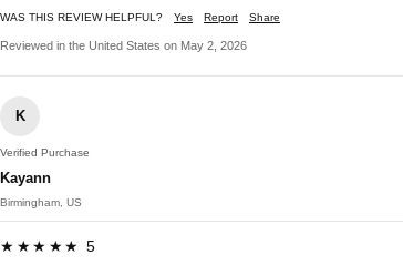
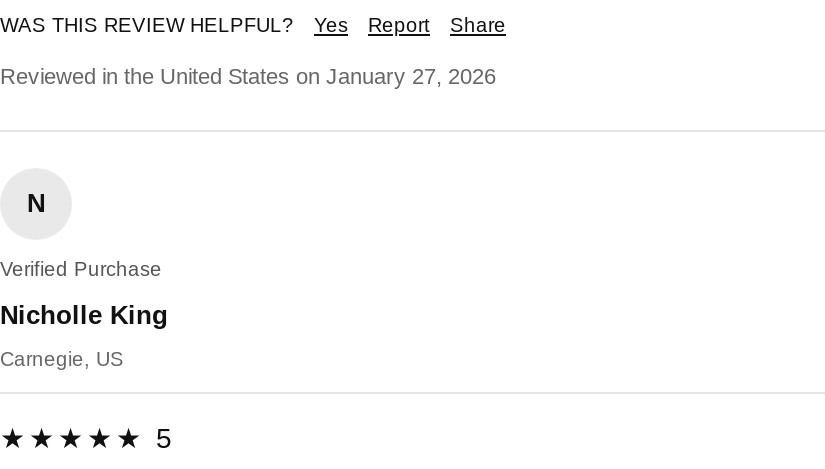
- Reviewed in the United States on May 2, 2026
+ Reviewed in the United States on January 27, 2026

- K
+ N

- Kayann
+ Nicholle King

- Birmingham, US
+ Carnegie, US
